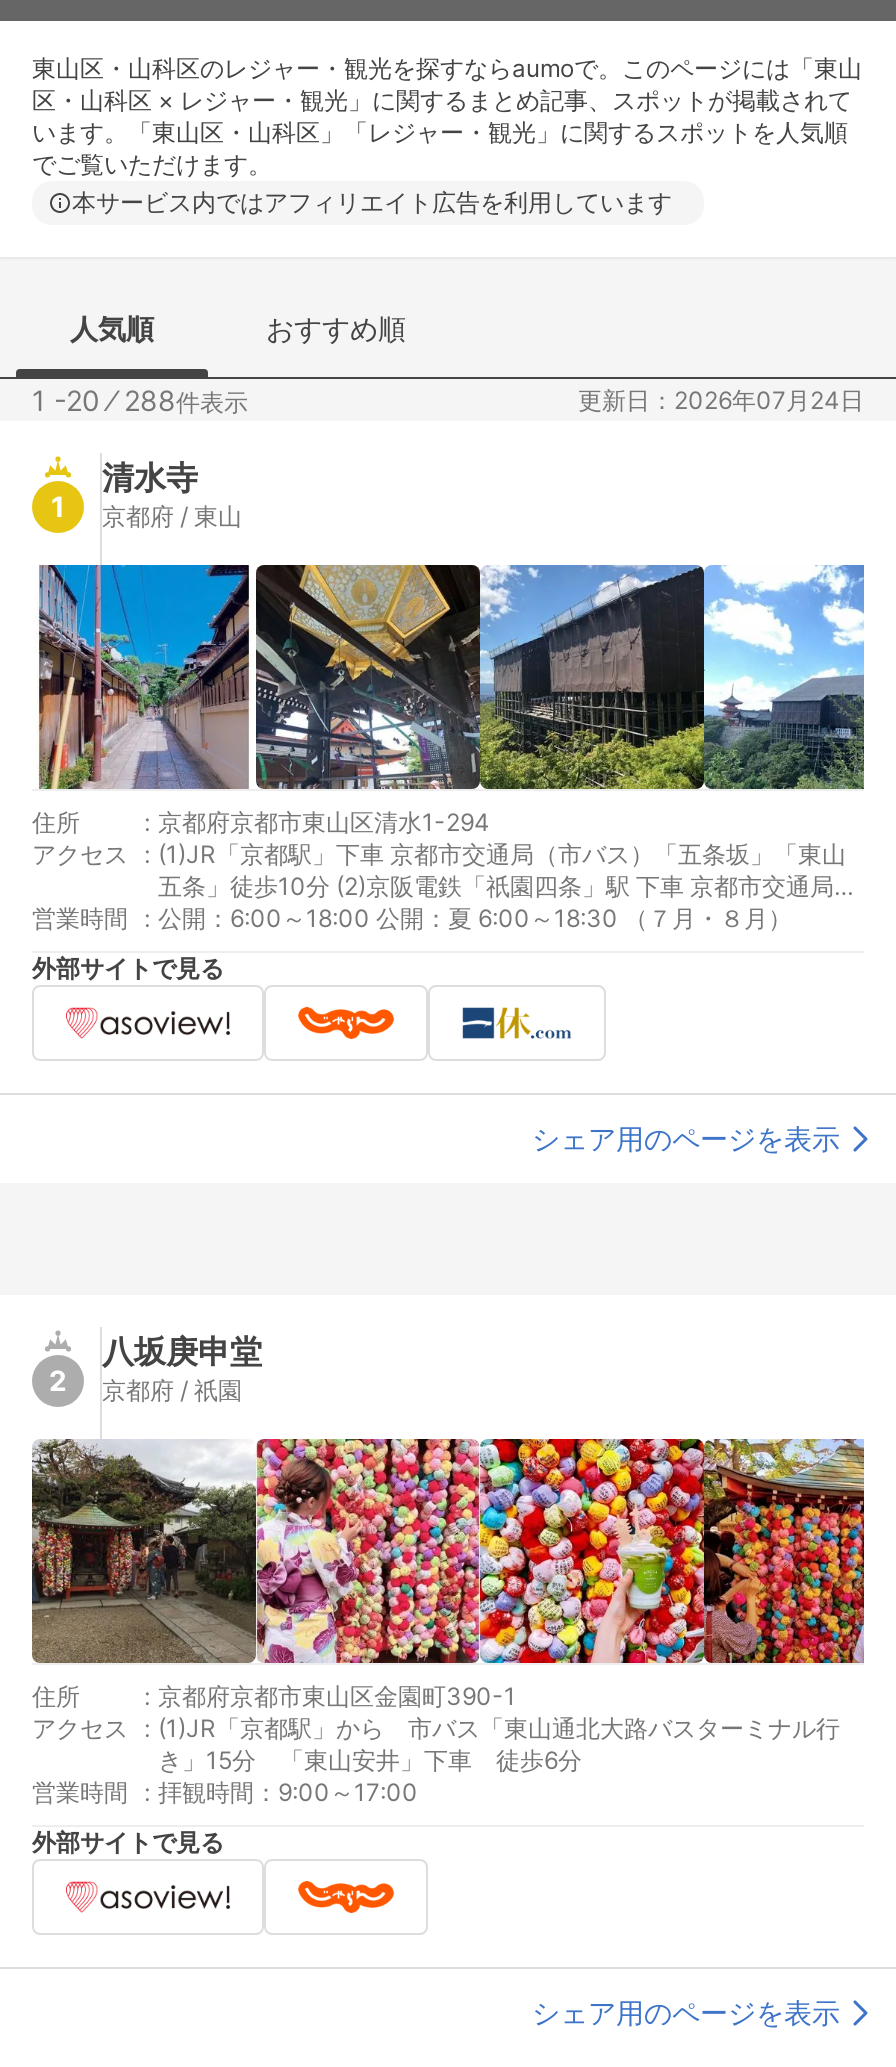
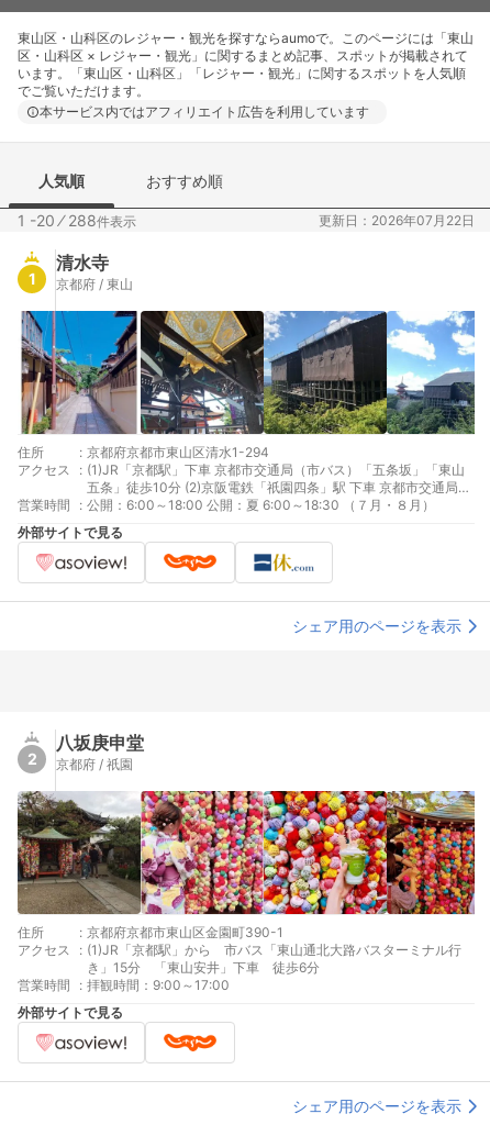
- 更新日：2026年07月24日
+ 更新日：2026年07月22日
